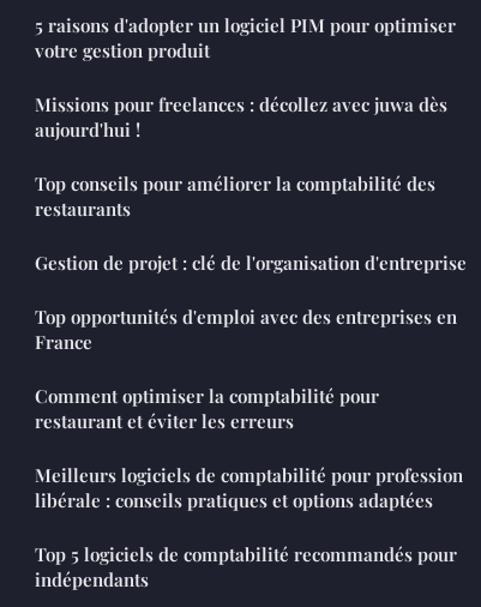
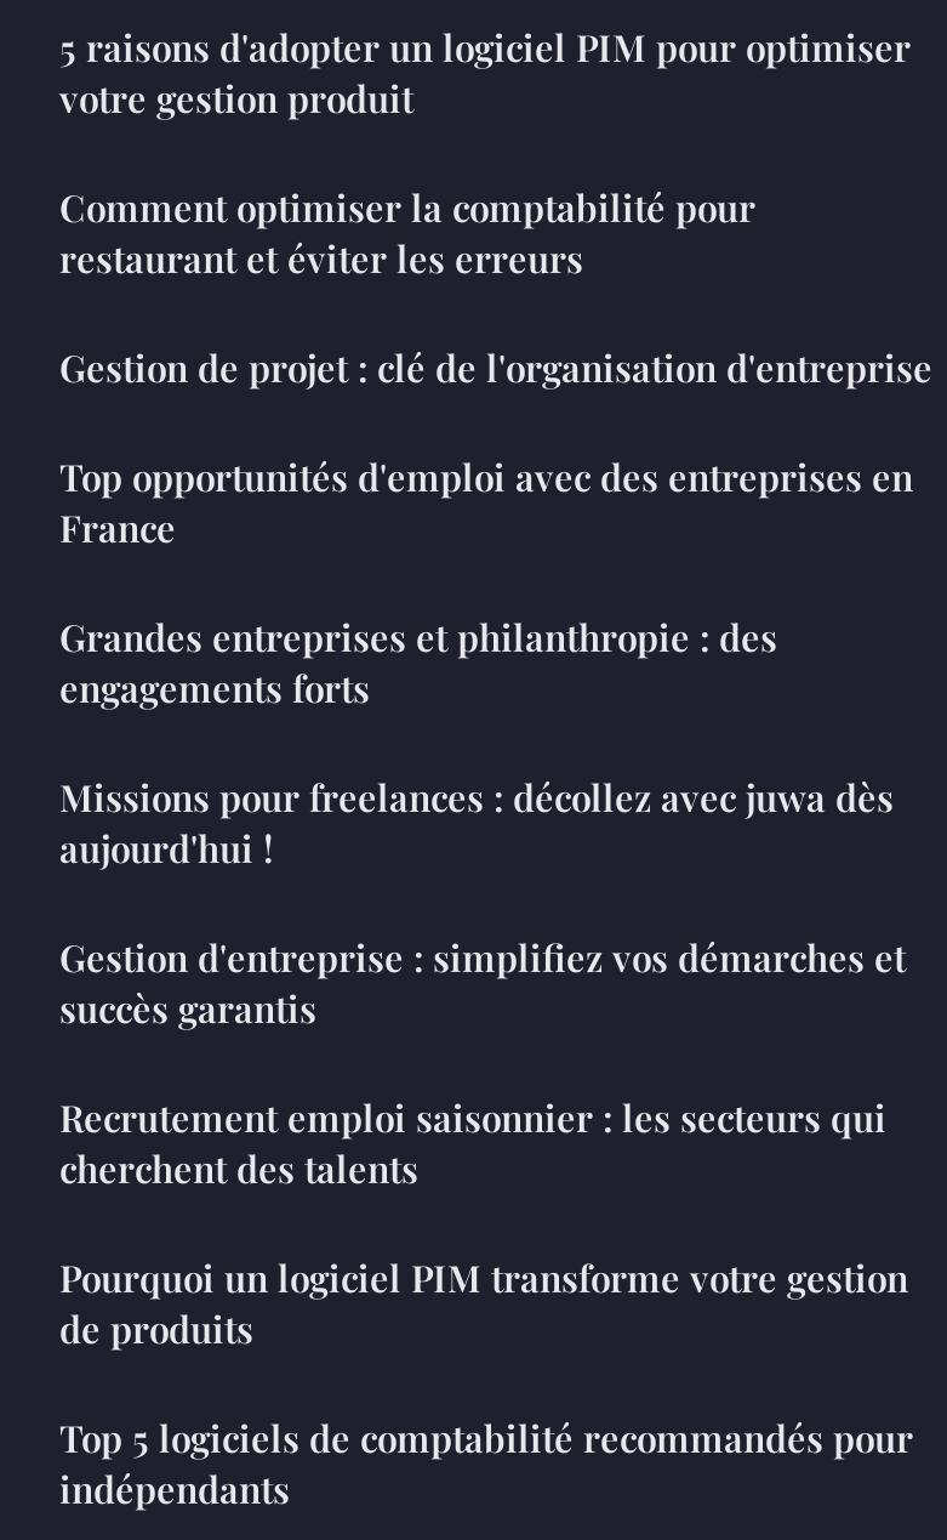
moved down: Missions pour freelances : décollez avec juwa dès | aujourd'hui !

- Top conseils pour améliorer la comptabilité des
- restaurants

moved up: Gestion de projet : clé de l'organisation d'entreprise | Top opportunités d'emploi avec des entreprises en | France

moved up: Comment optimiser la comptabilité pour | restaurant et éviter les erreurs

- Meilleurs logiciels de comptabilité pour profession
- libérale : conseils pratiques et options adaptées
+ Grandes entreprises et philanthropie : des
+ engagements forts
+ Gestion d'entreprise : simplifiez vos démarches et
+ succès garantis
+ Recrutement emploi saisonnier : les secteurs qui
+ cherchent des talents
+ Pourquoi un logiciel PIM transforme votre gestion
+ de produits
